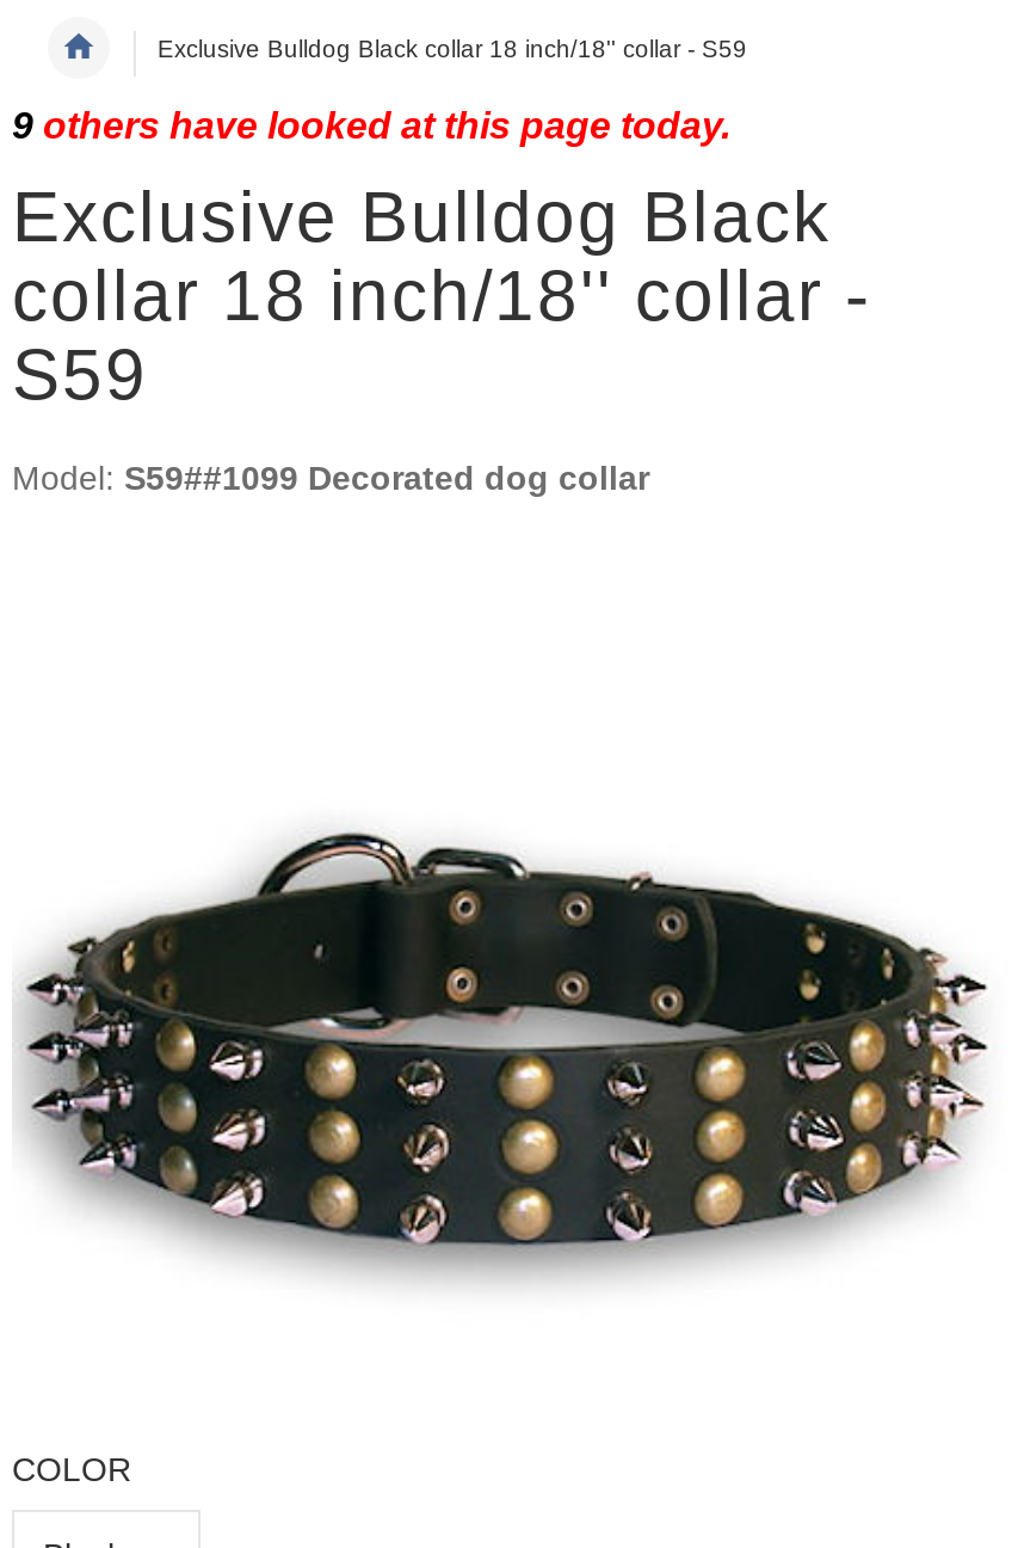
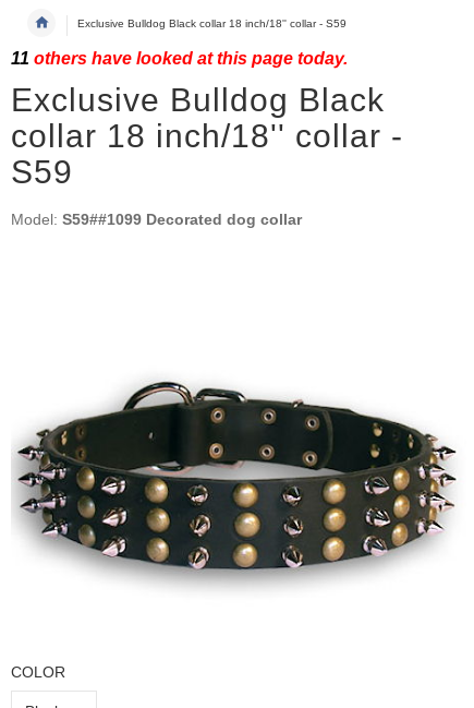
- 9 others have looked at this page today.
+ 11 others have looked at this page today.
